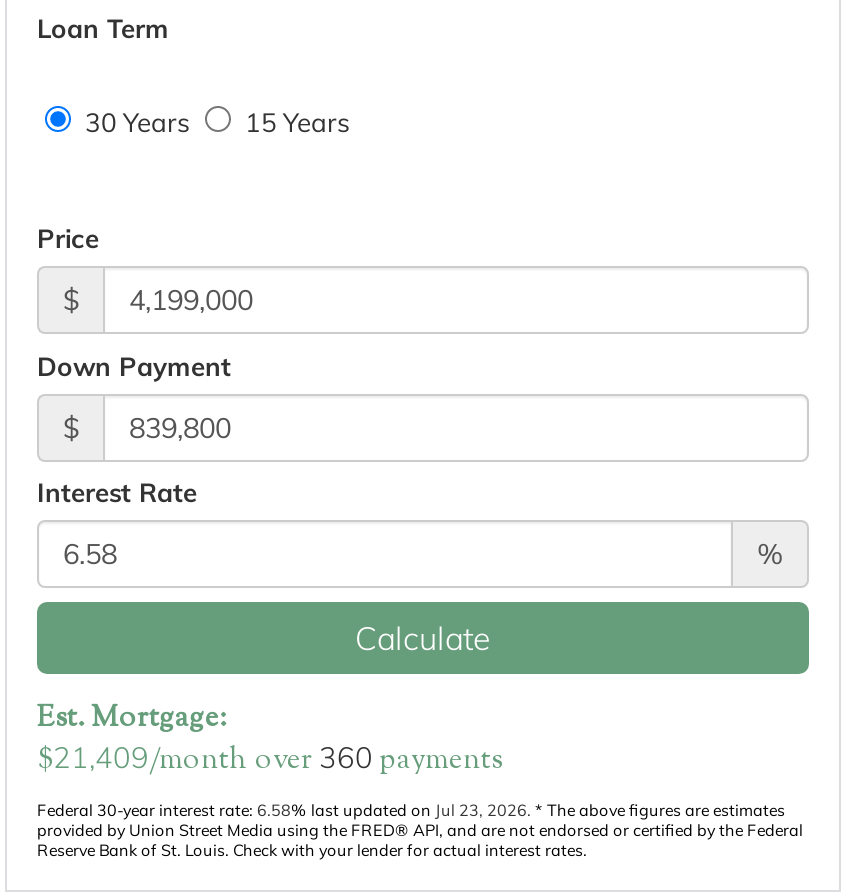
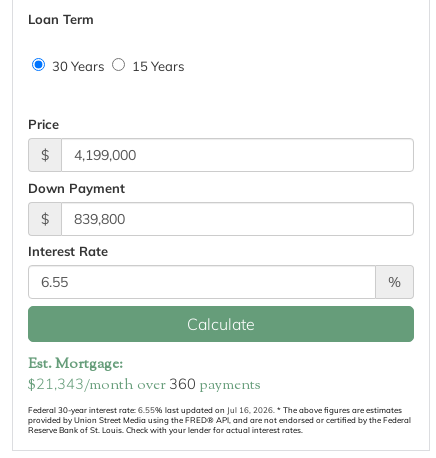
- $21,409/month over 360 payments
+ $21,343/month over 360 payments

- Federal 30-year interest rate: 6.58% last updated on Jul 23, 2026. * The above figures are estimates
+ Federal 30-year interest rate: 6.55% last updated on Jul 16, 2026. * The above figures are estimates
